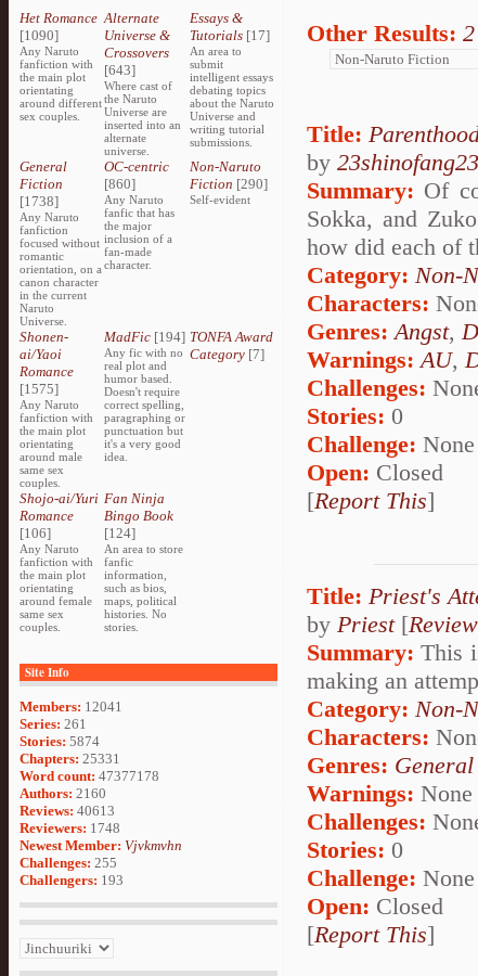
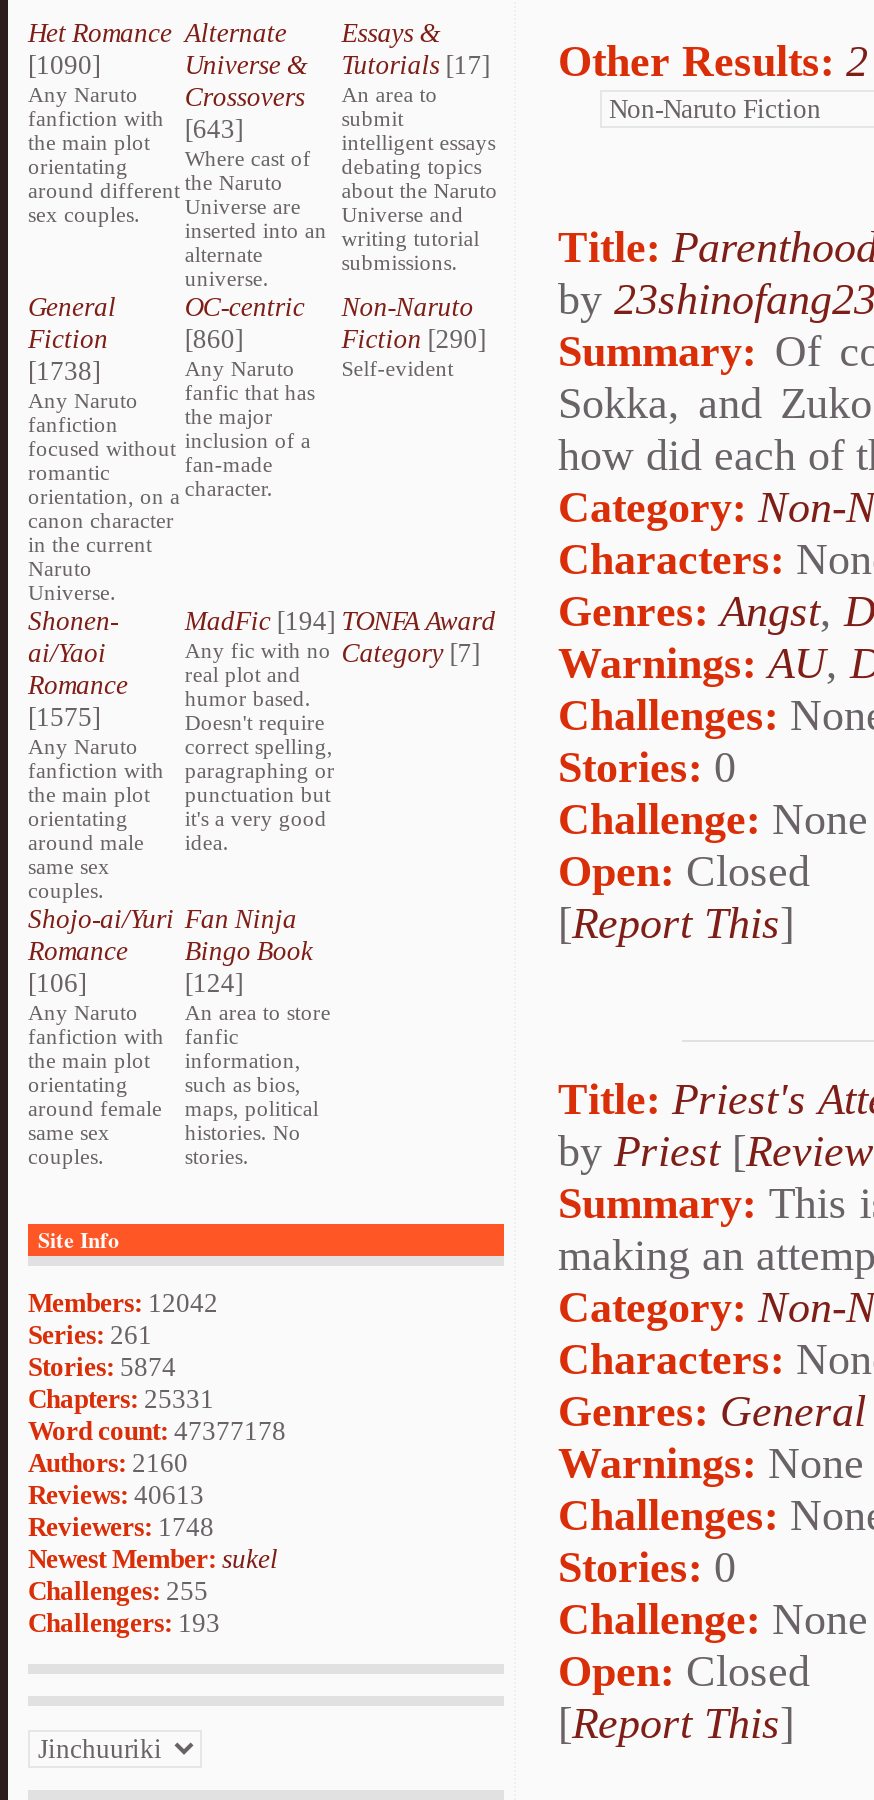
- Members: 12041
+ Members: 12042

- Newest Member: Vjvkmvhn
+ Newest Member: sukel
